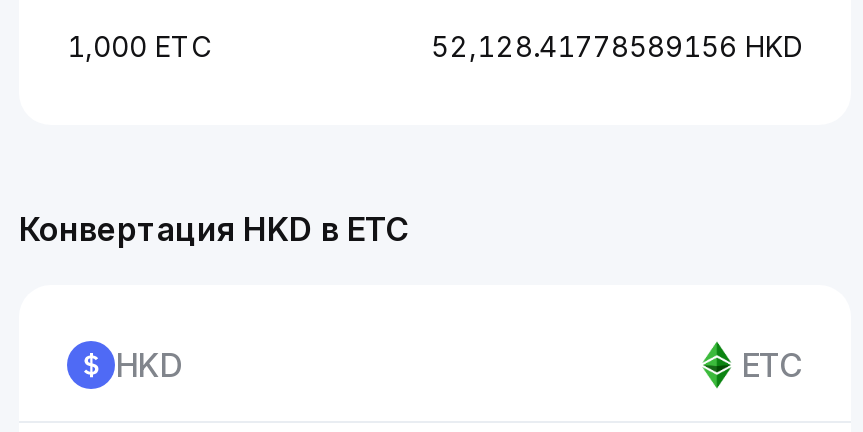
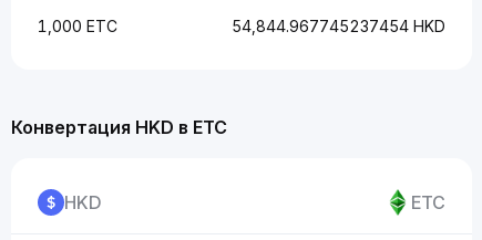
- 52,128.41778589156 HKD
+ 54,844.967745237454 HKD
